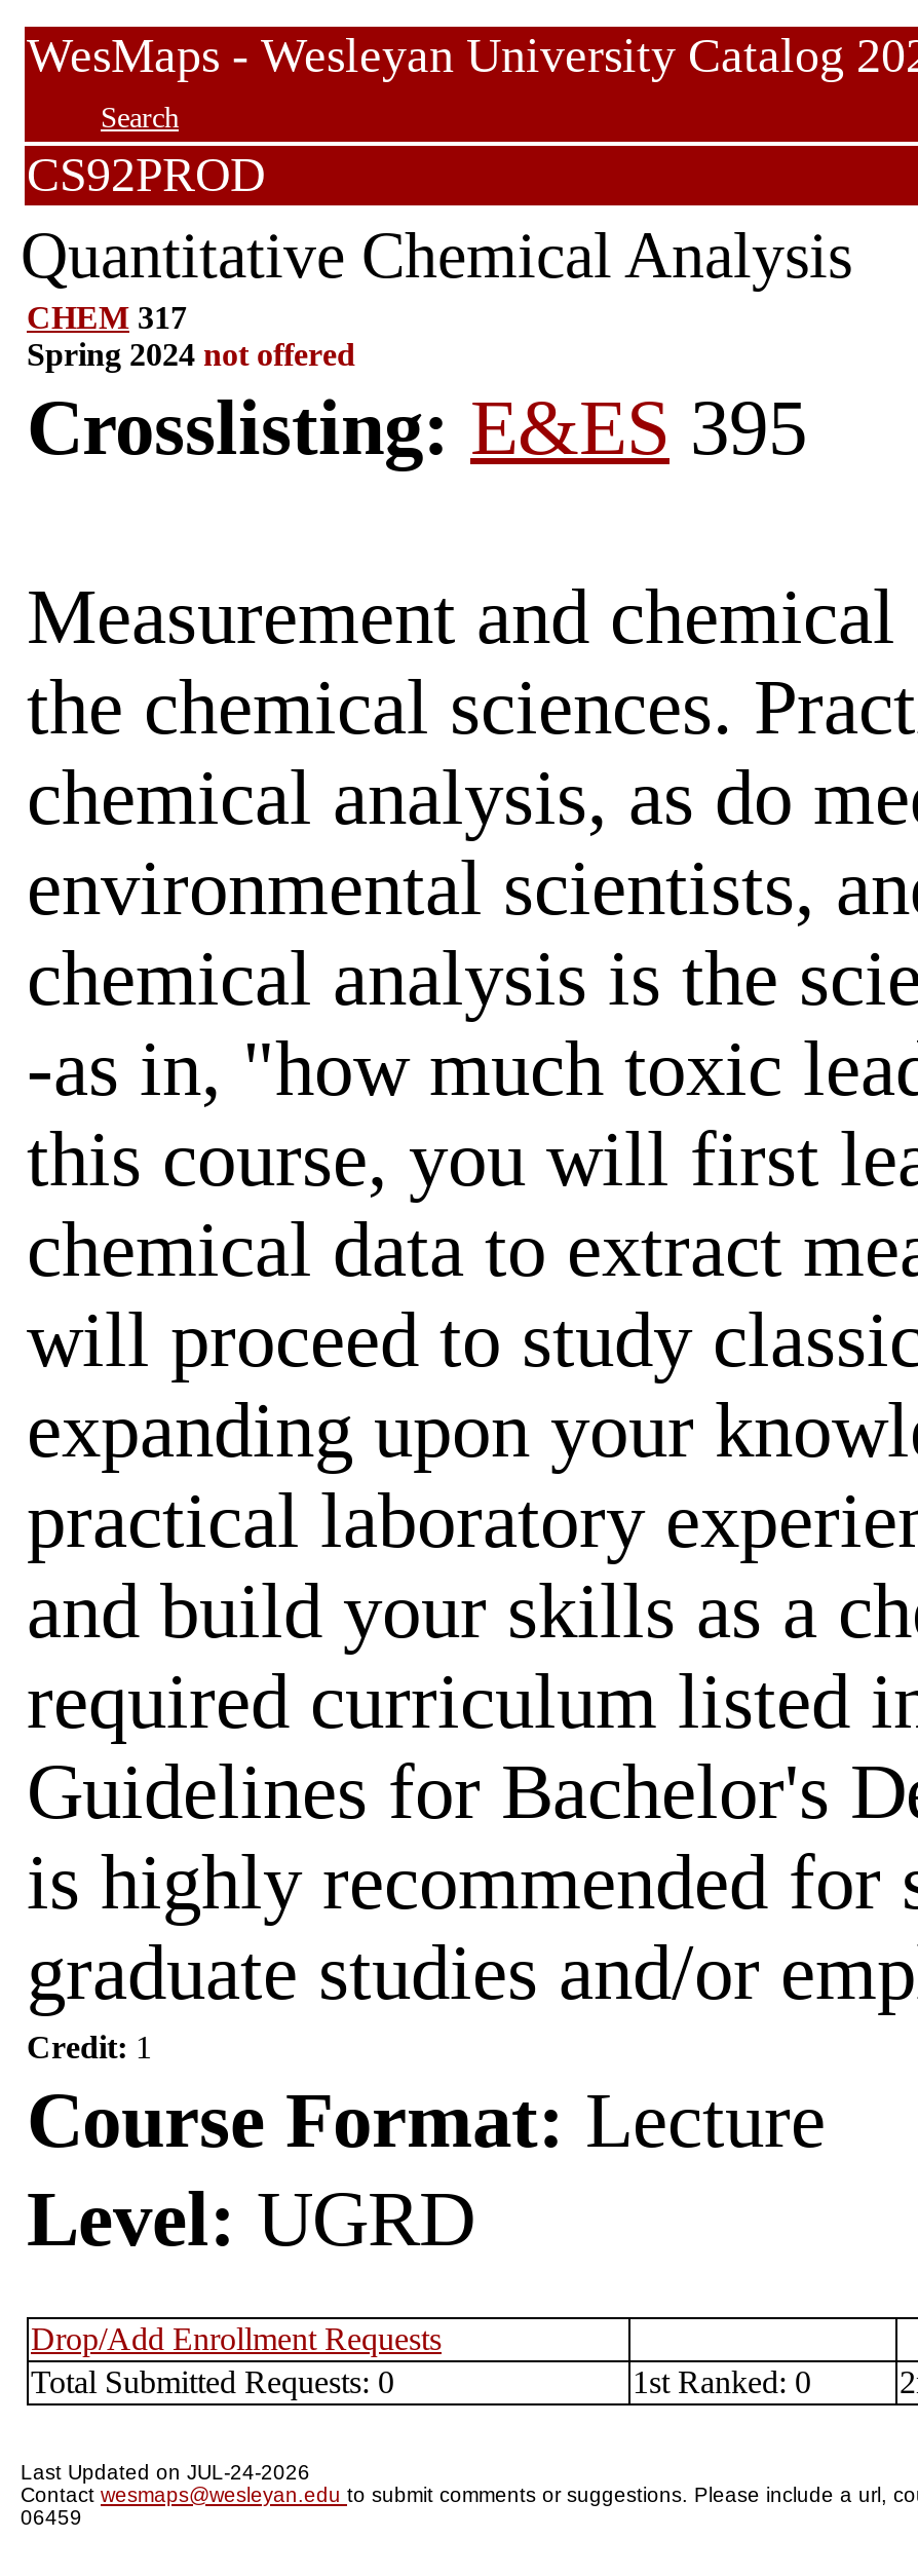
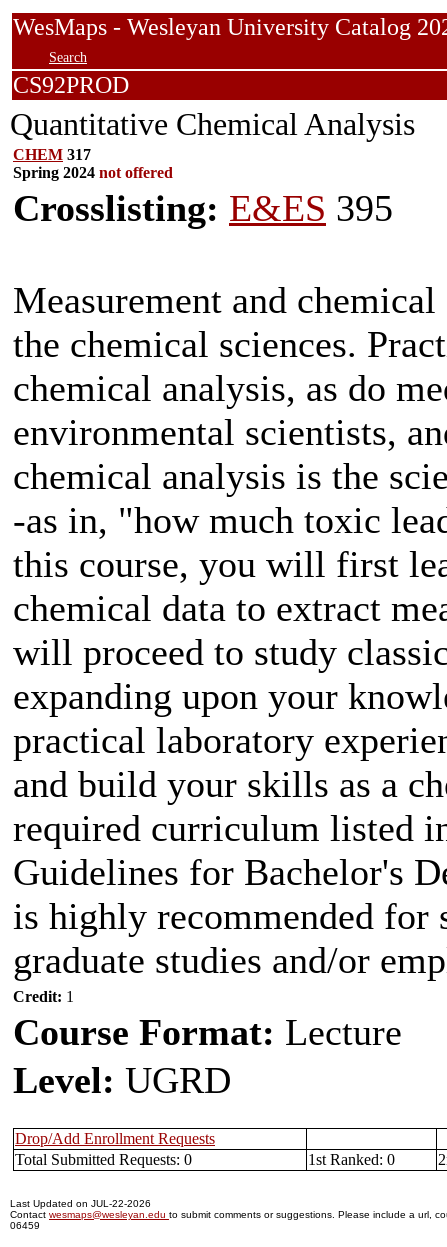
- Last Updated on JUL-24-2026
+ Last Updated on JUL-22-2026
